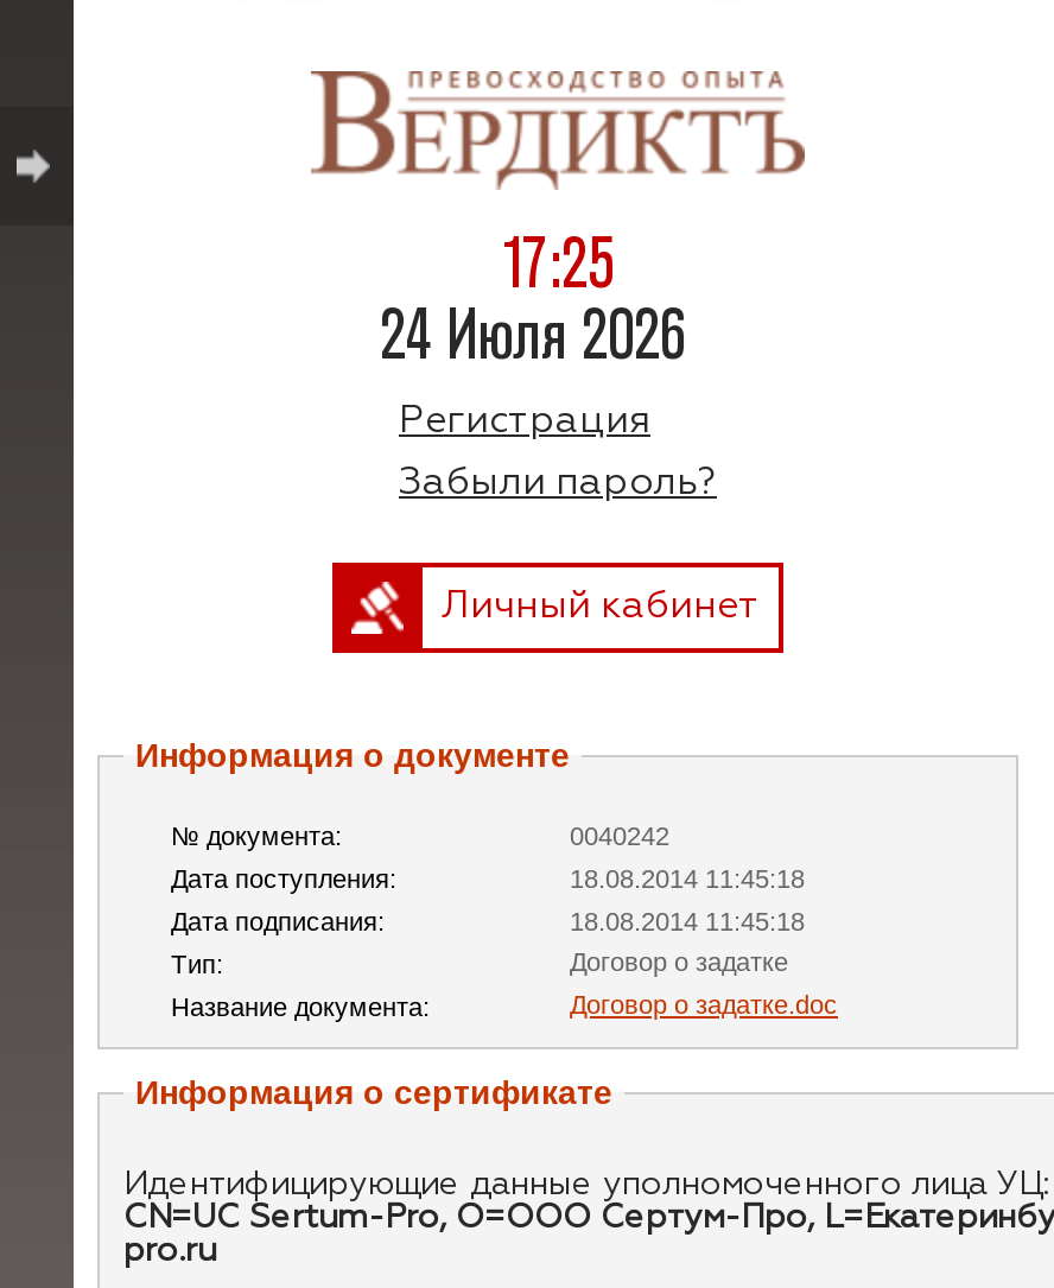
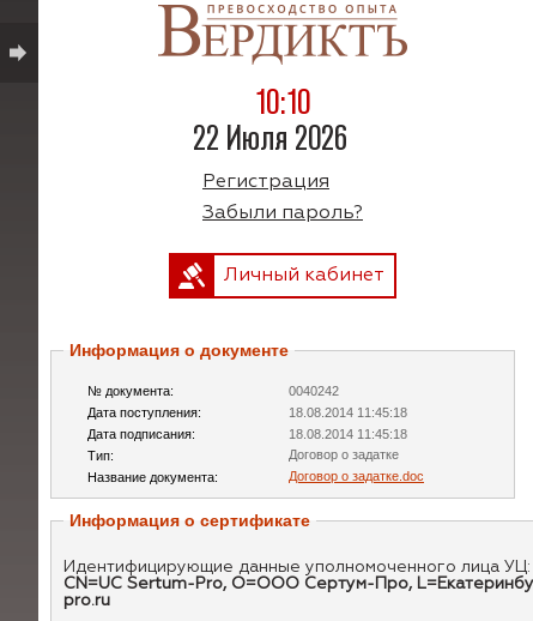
- 17:25
+ 10:10

- 24 Июля 2026
+ 22 Июля 2026
